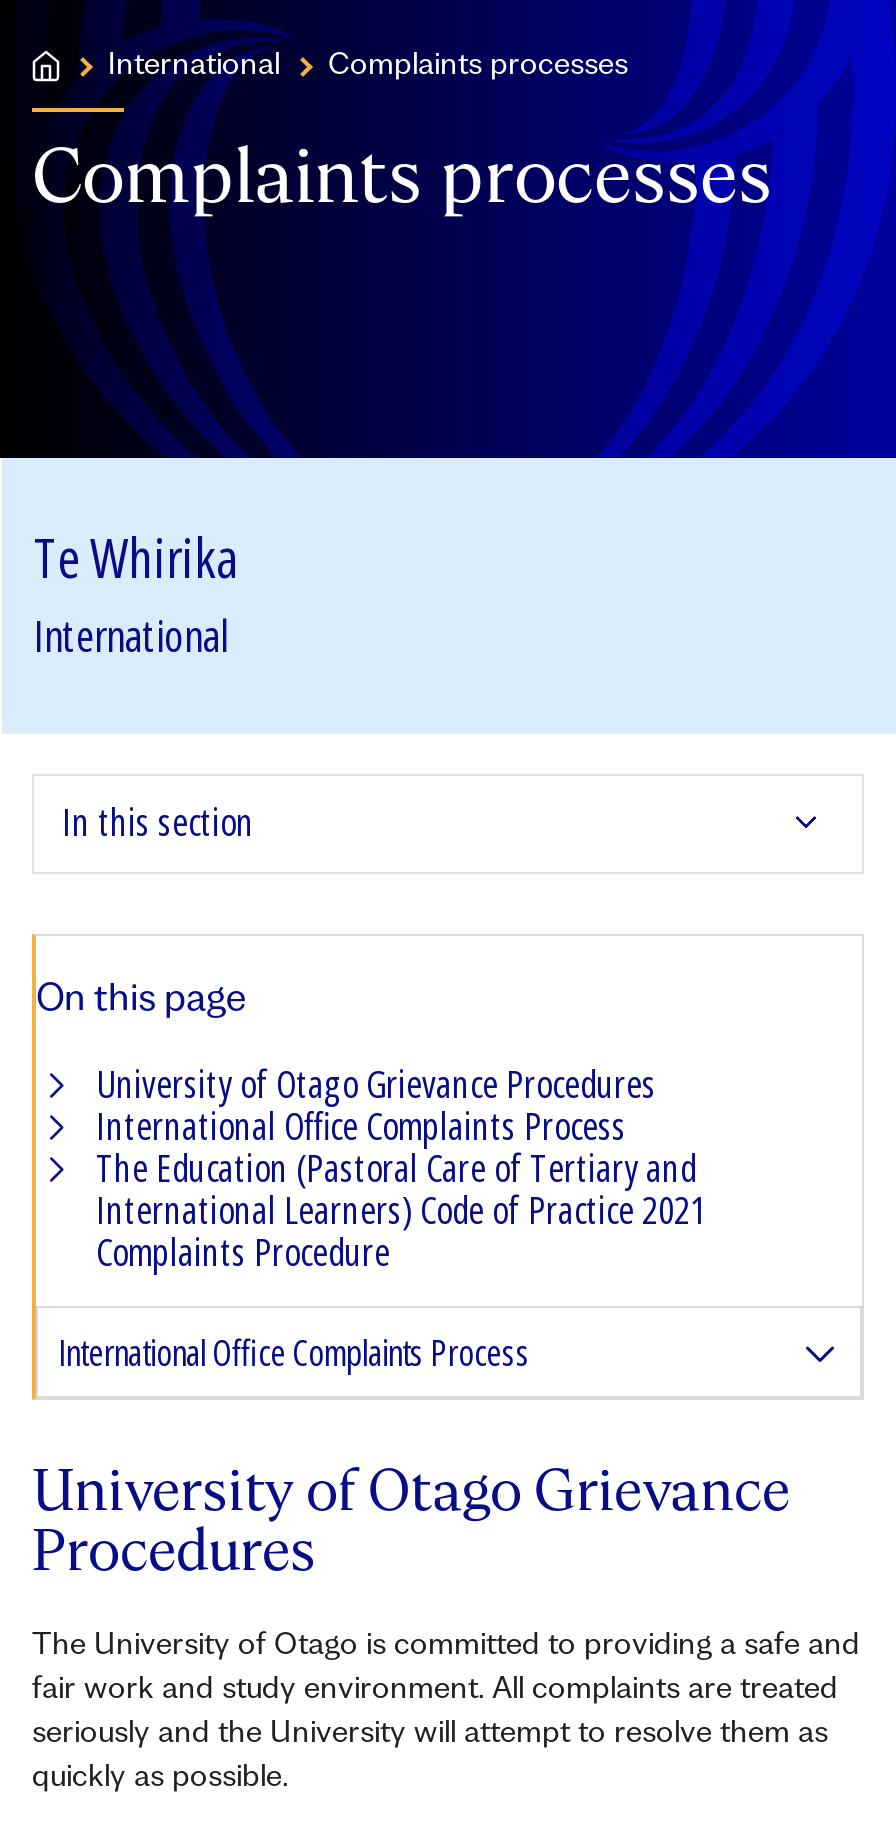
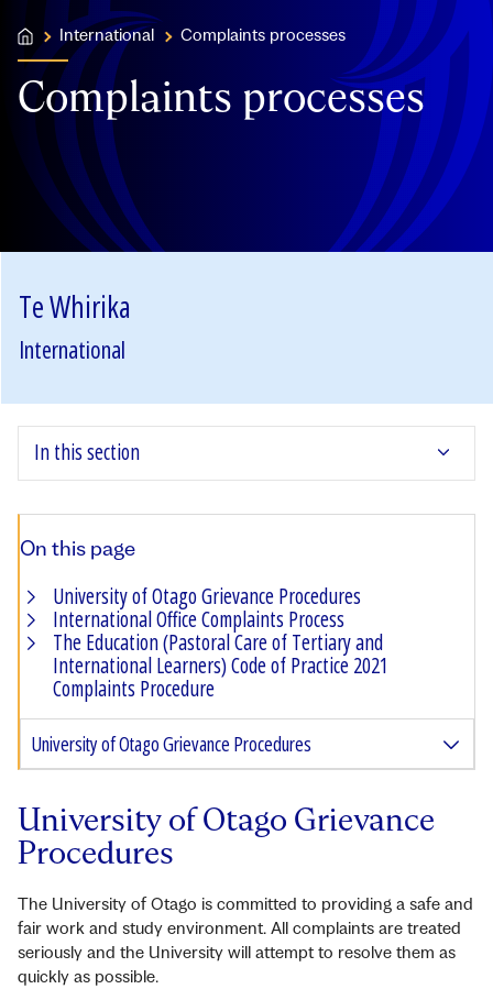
- International Office Complaints Process
+ University of Otago Grievance Procedures
